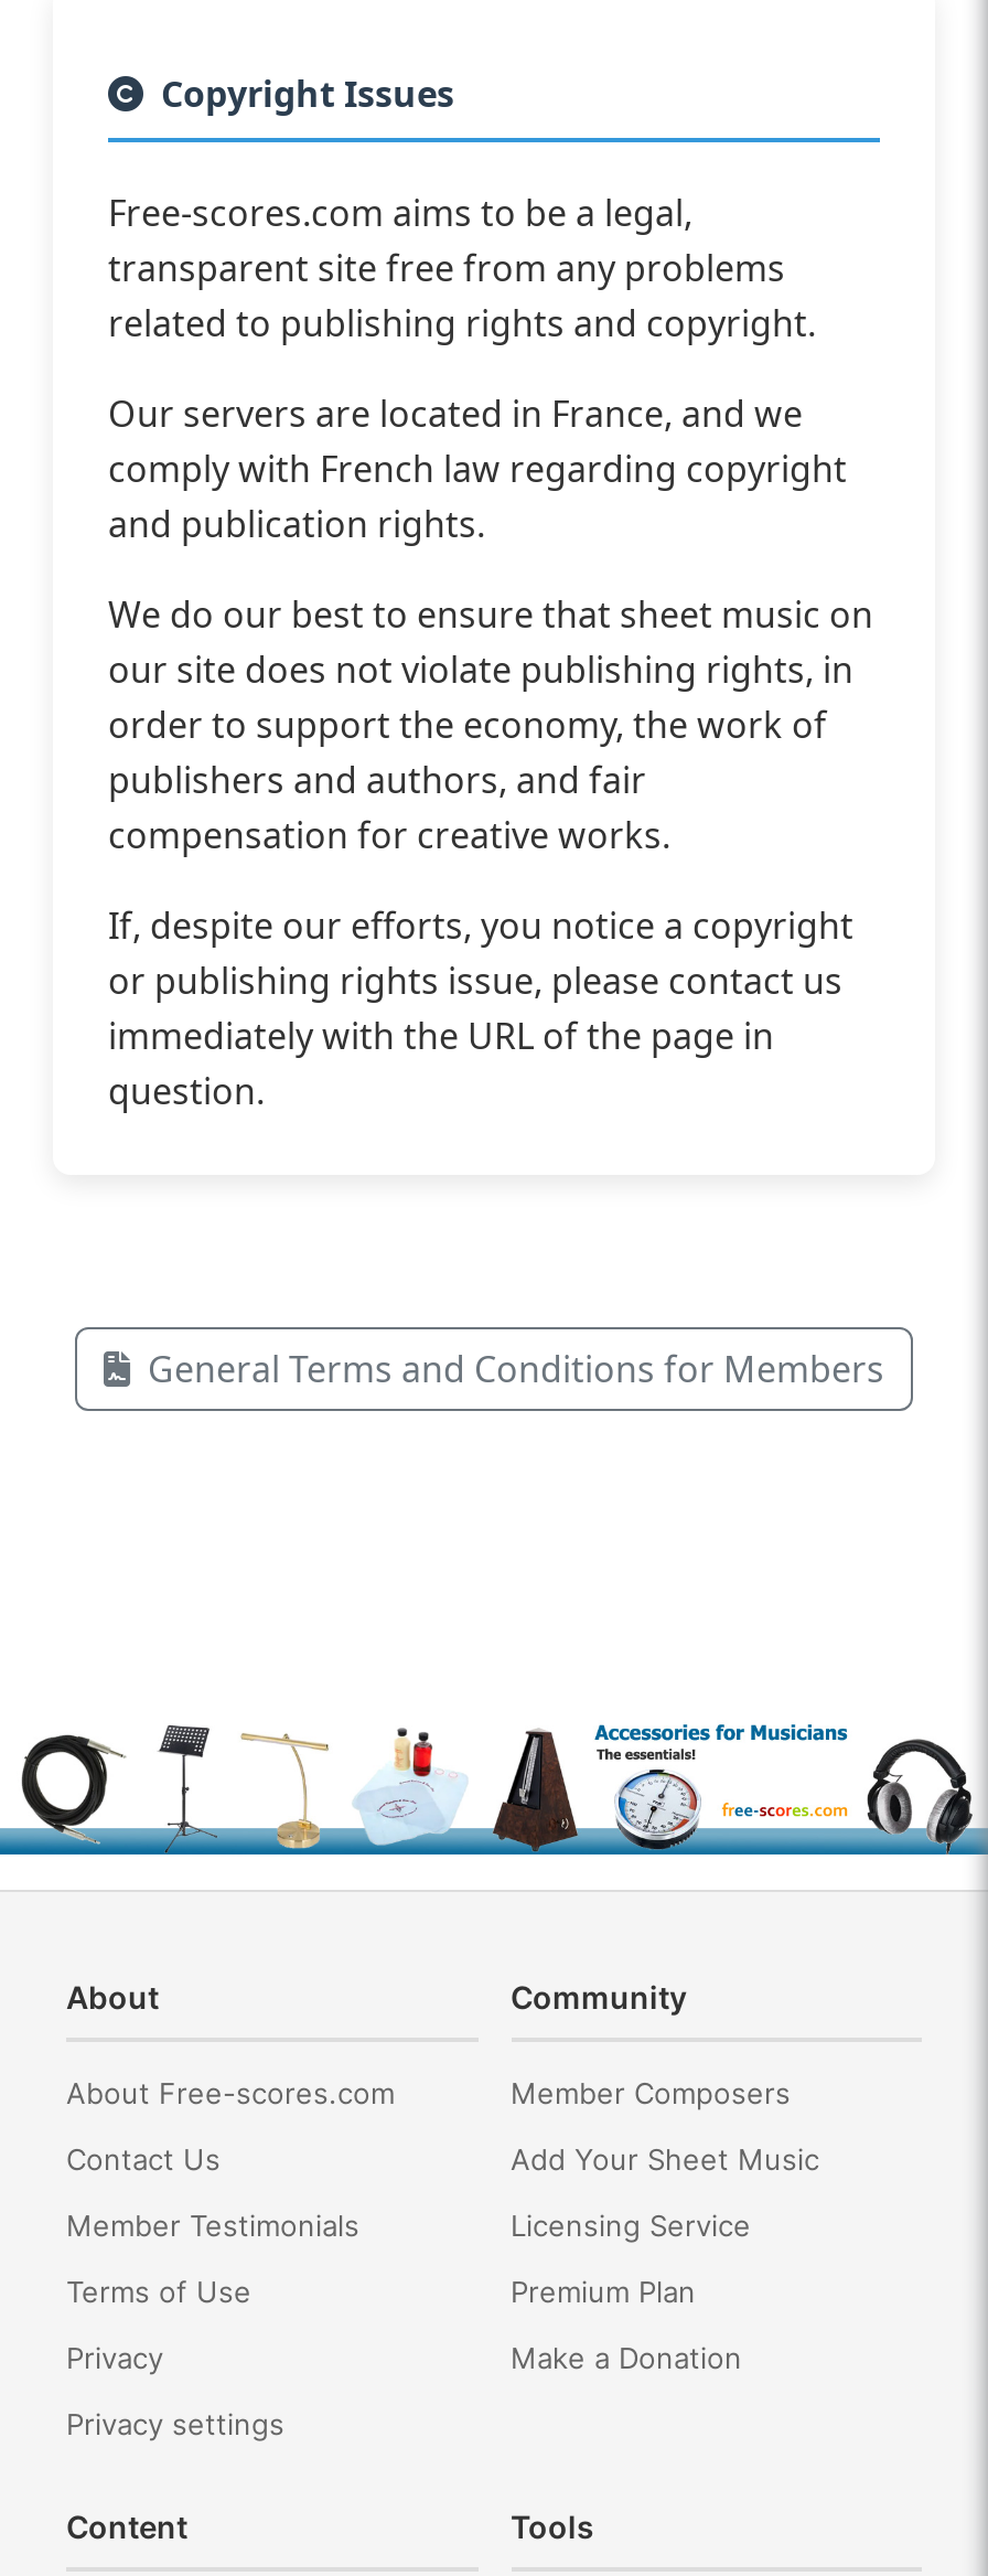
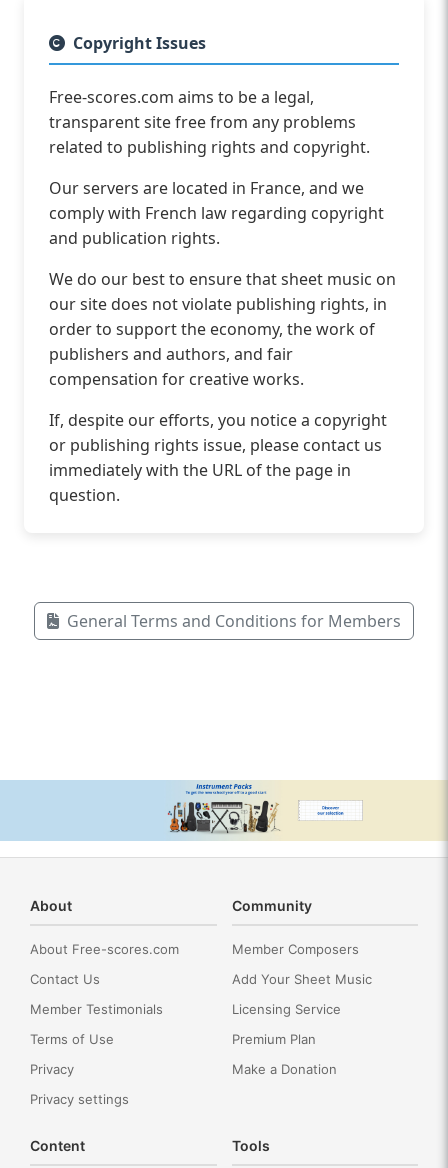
- [image]
+ [image]
